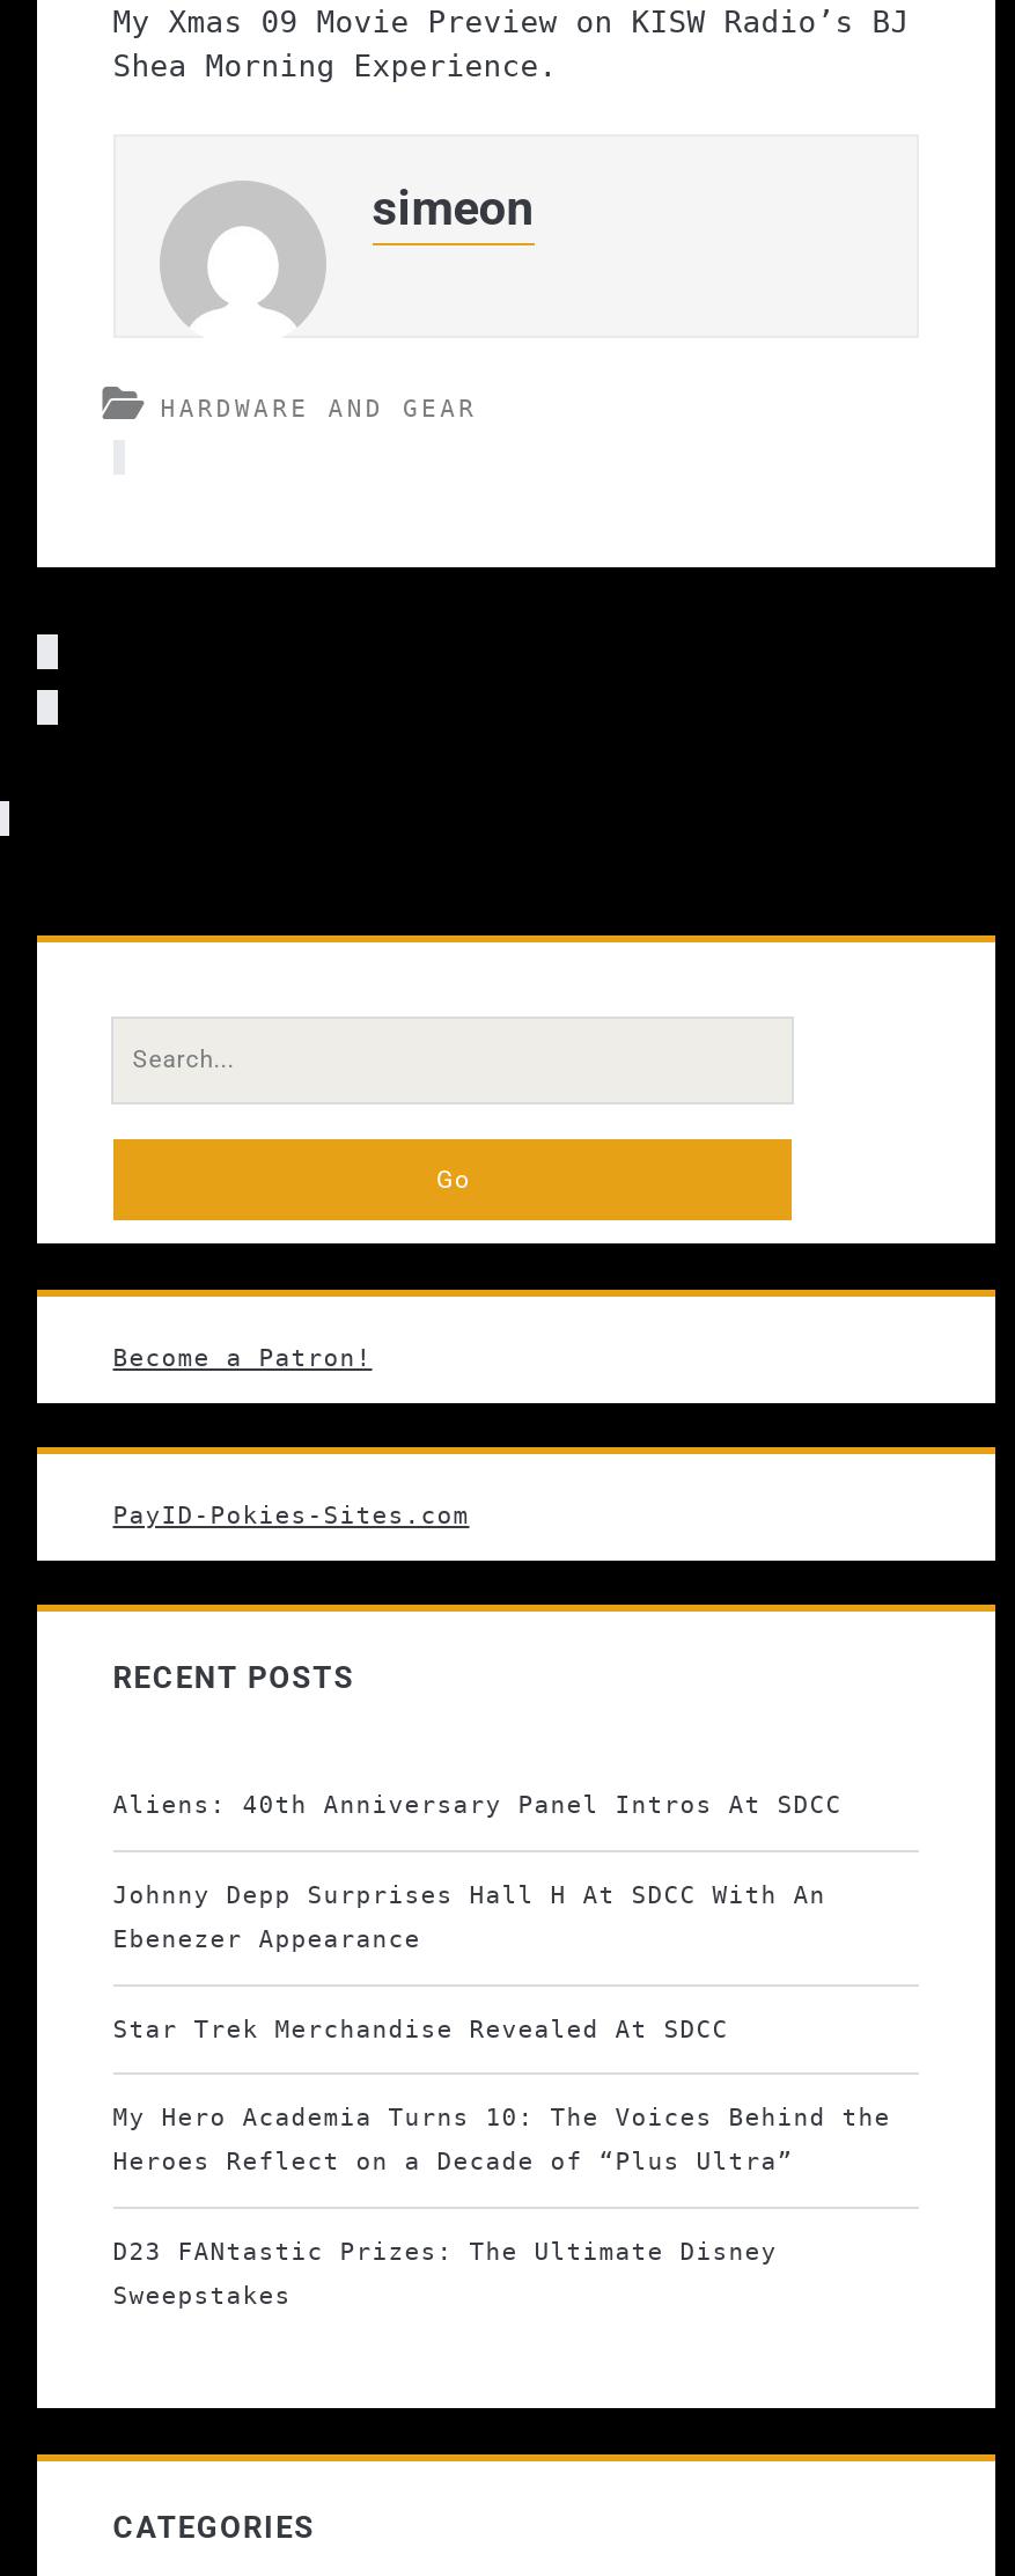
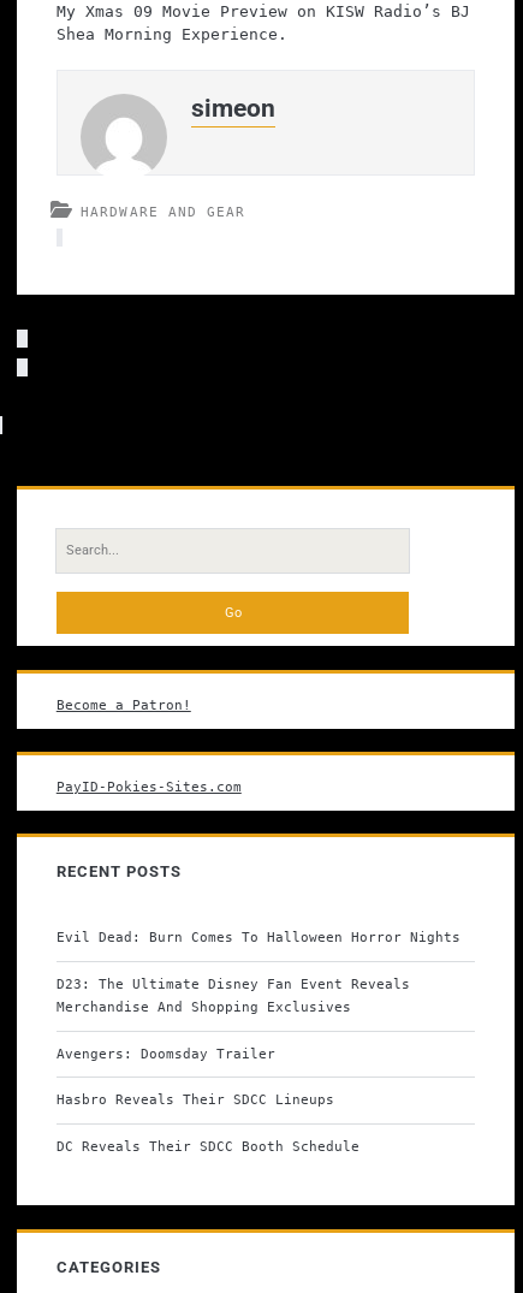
- Aliens: 40th Anniversary Panel Intros At SDCC
- Johnny Depp Surprises Hall H At SDCC With An
- Ebenezer Appearance
- Star Trek Merchandise Revealed At SDCC
- My Hero Academia Turns 10: The Voices Behind the
- Heroes Reflect on a Decade of “Plus Ultra”
- D23 FANtastic Prizes: The Ultimate Disney
- Sweepstakes
+ Evil Dead: Burn Comes To Halloween Horror Nights
+ D23: The Ultimate Disney Fan Event Reveals
+ Merchandise And Shopping Exclusives
+ Avengers: Doomsday Trailer
+ Hasbro Reveals Their SDCC Lineups
+ DC Reveals Their SDCC Booth Schedule
